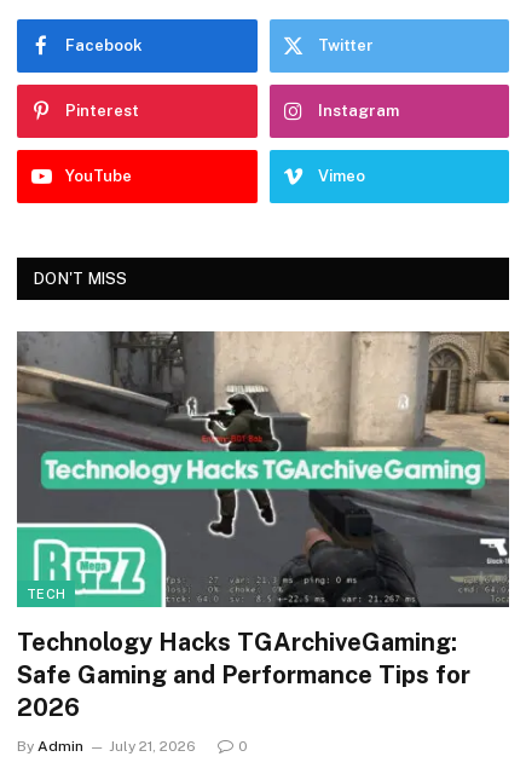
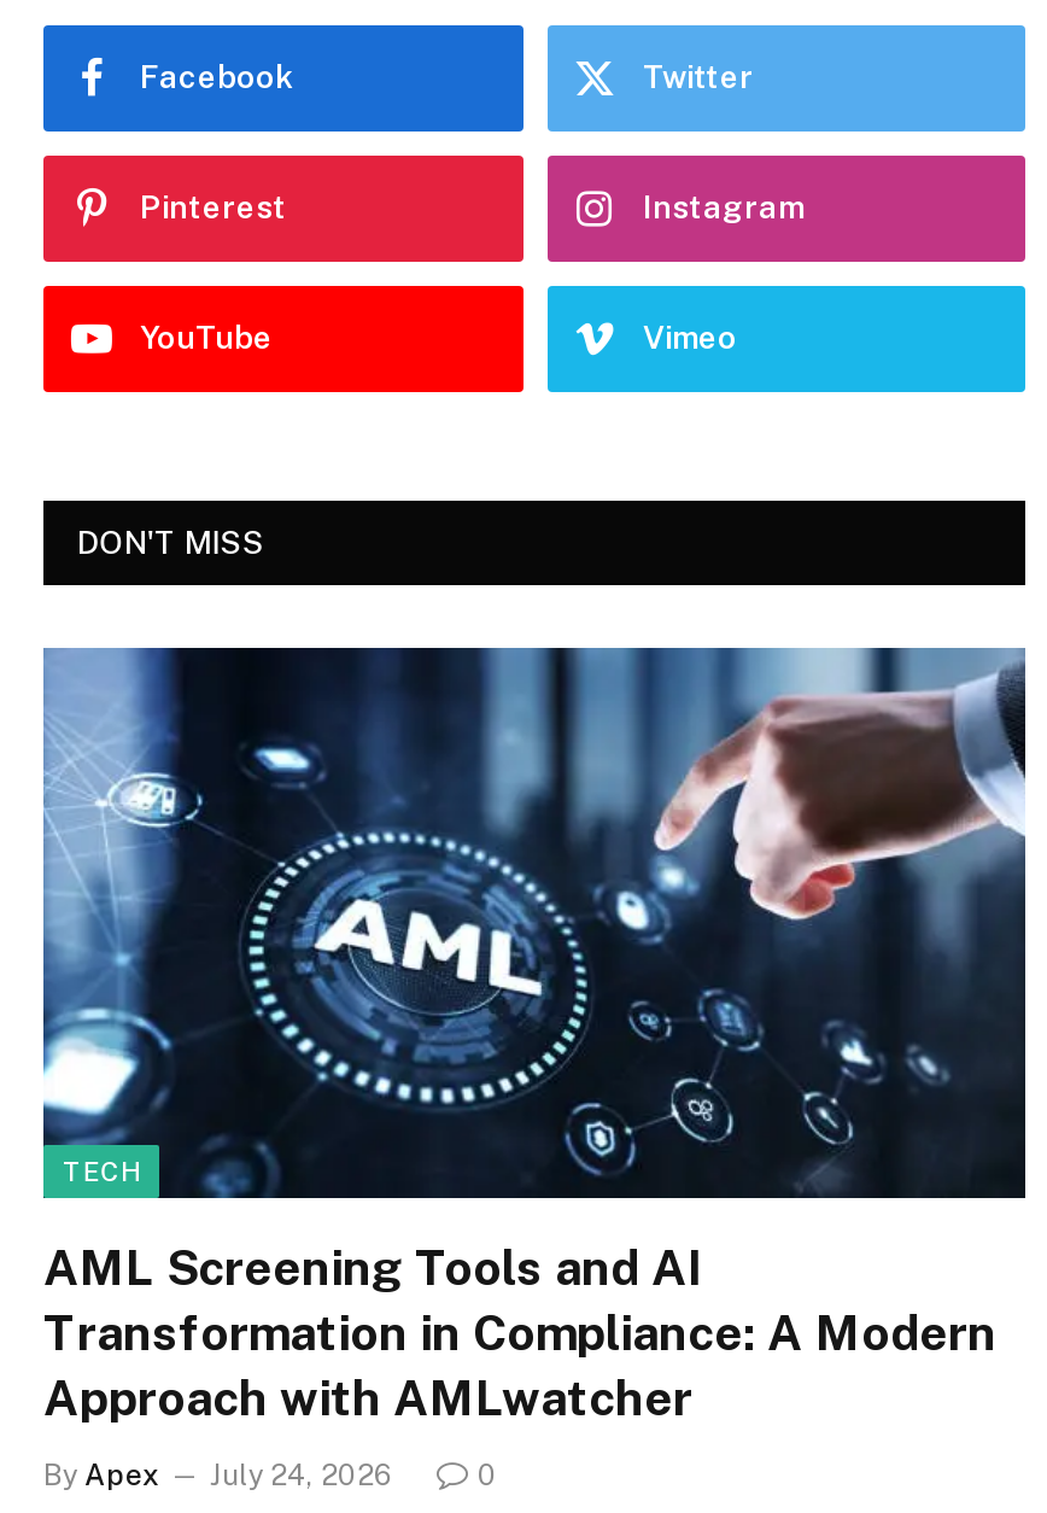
- [image]
- Technology Hacks TGArchiveGaming:
- Safe Gaming and Performance Tips for
- 2026
+ [image]
+ AML Screening Tools and AI
+ Transformation in Compliance: A Modern
+ Approach with AMLwatcher

- By Admin
- July 21, 2026
+ By Apex
+ July 24, 2026
